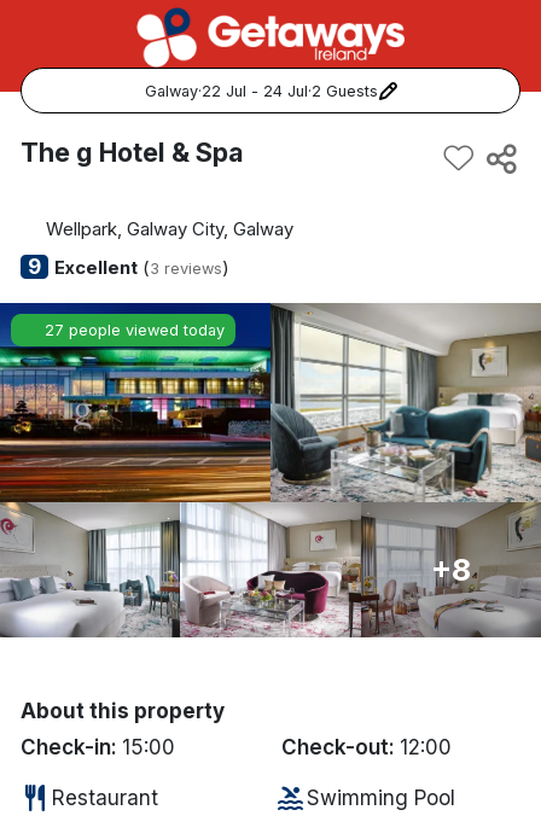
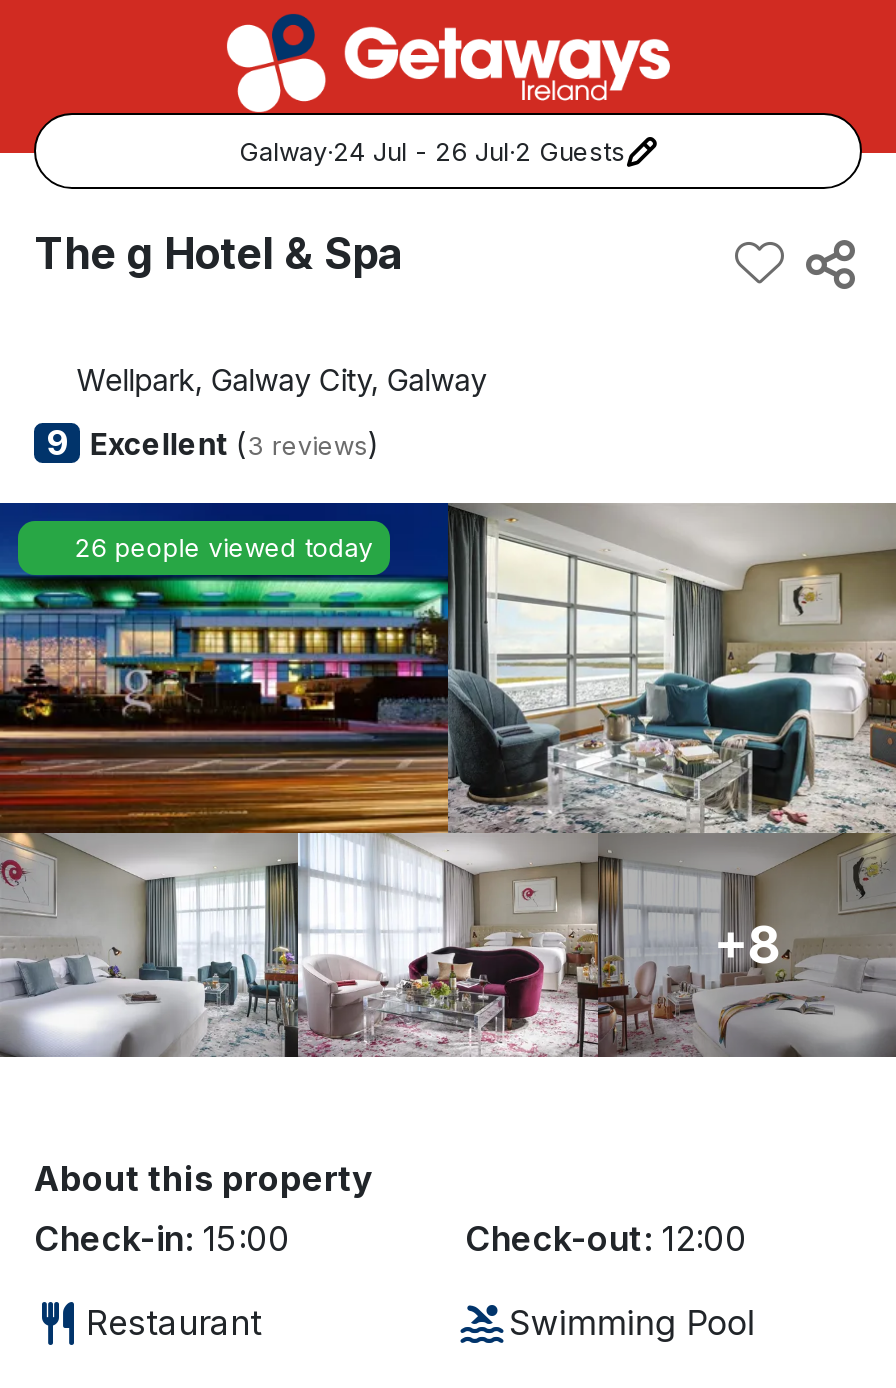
- Galway·22 Jul - 24 Jul·2 Guests
+ Galway·24 Jul - 26 Jul·2 Guests

- 27 people viewed today
+ 26 people viewed today
